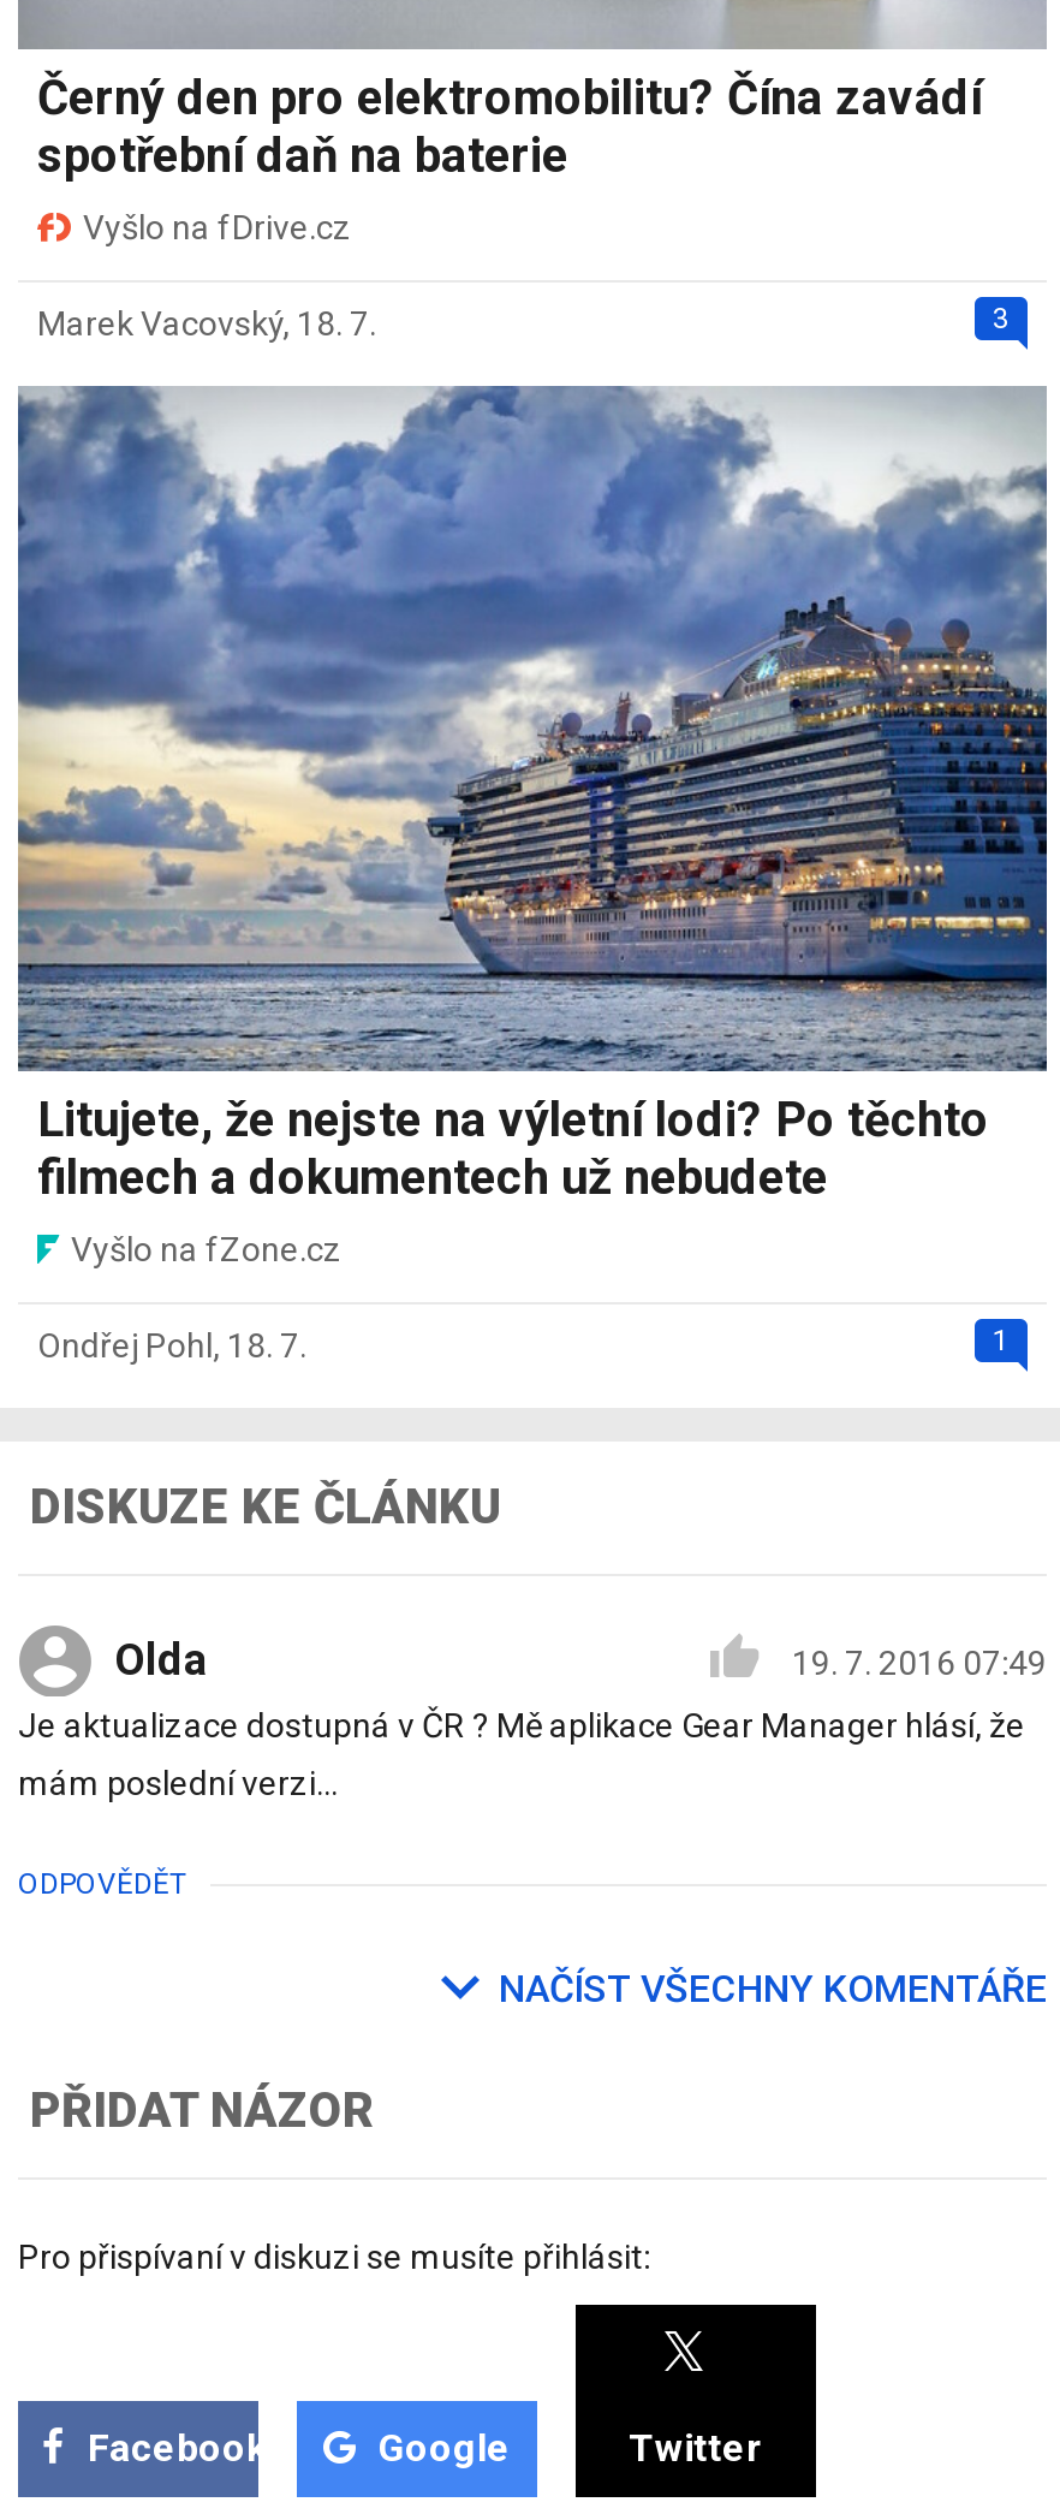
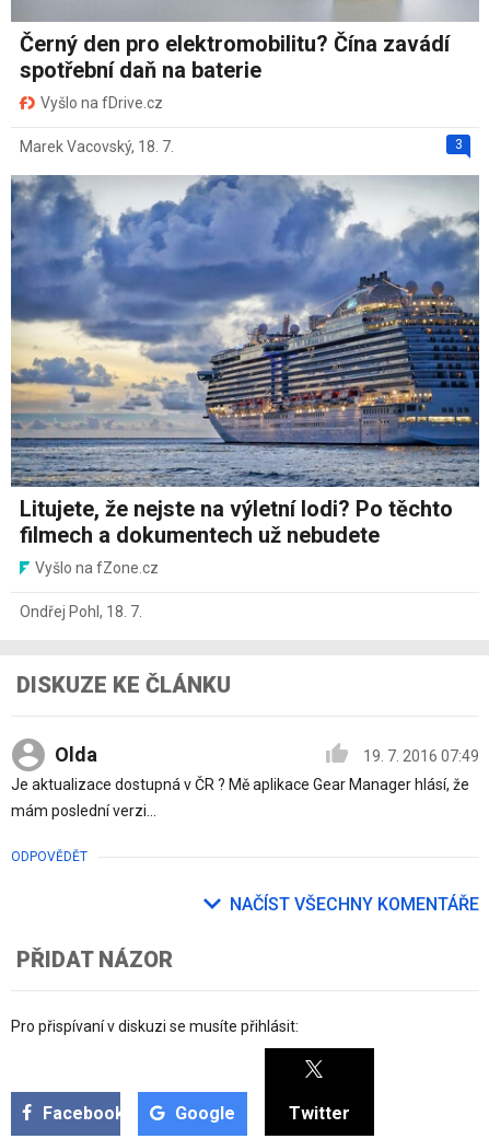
- 1
